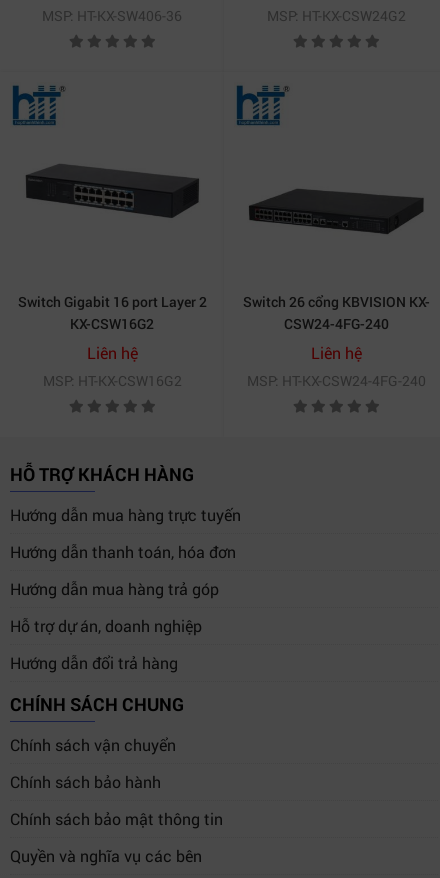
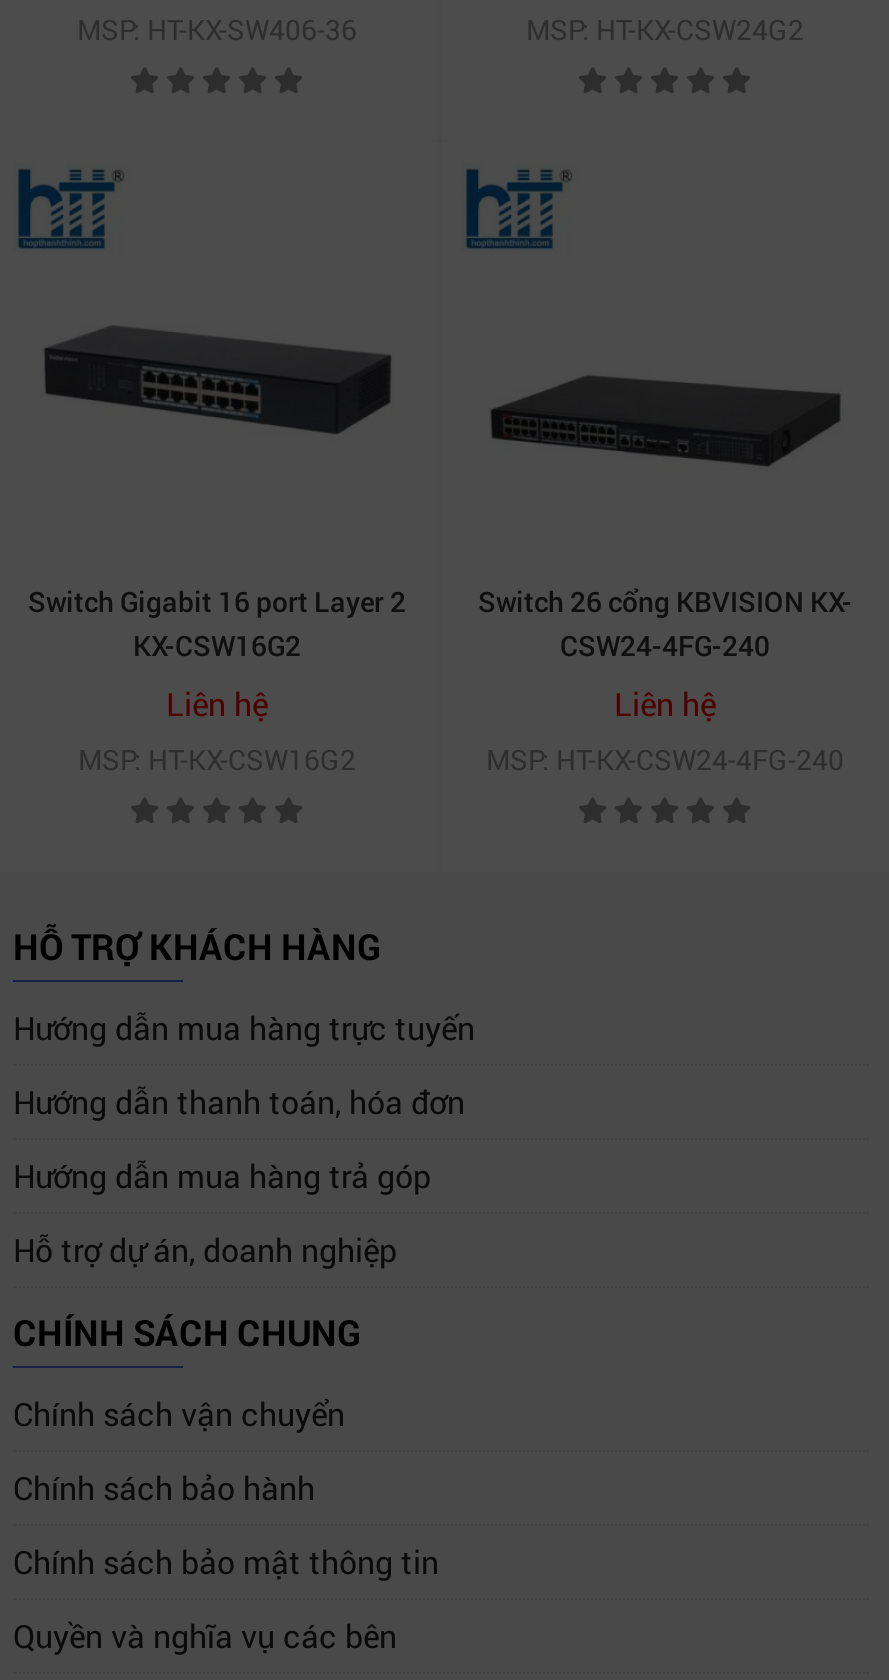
- Hướng dẫn đổi trả hàng
